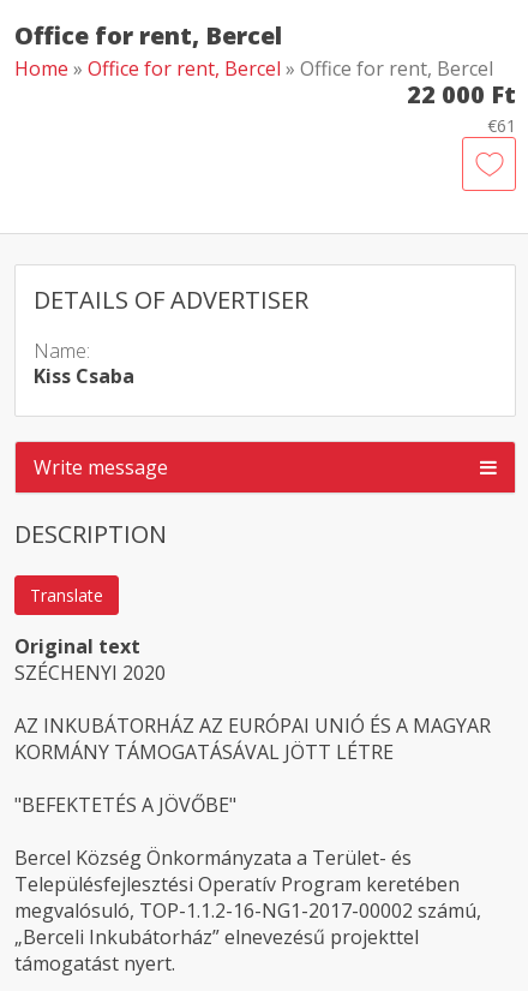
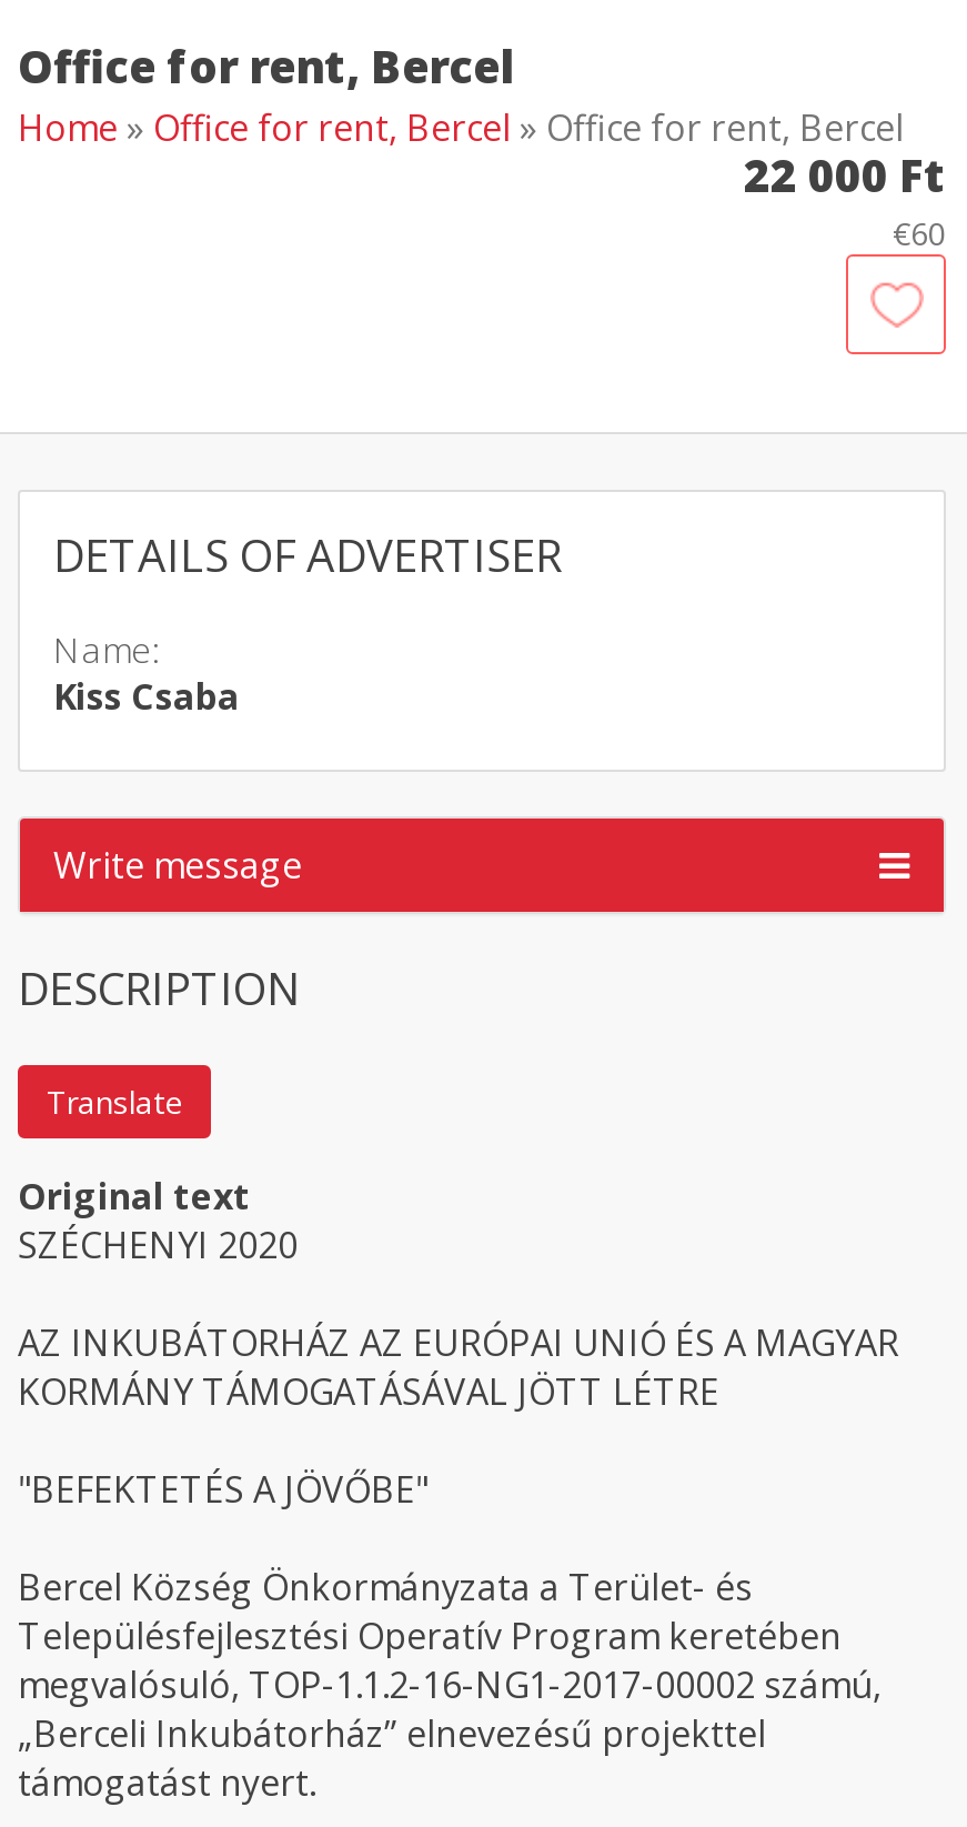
- €61
+ €60
